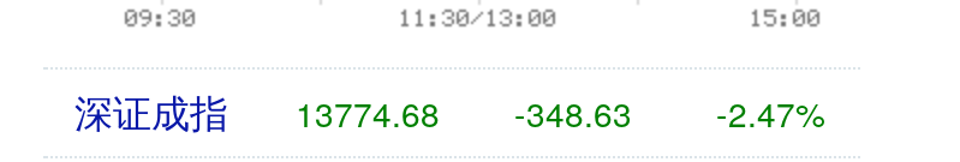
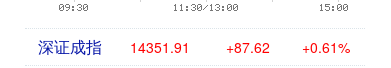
- 13774.68
+ 14351.91

- -348.63
+ +87.62

- -2.47%
+ +0.61%
